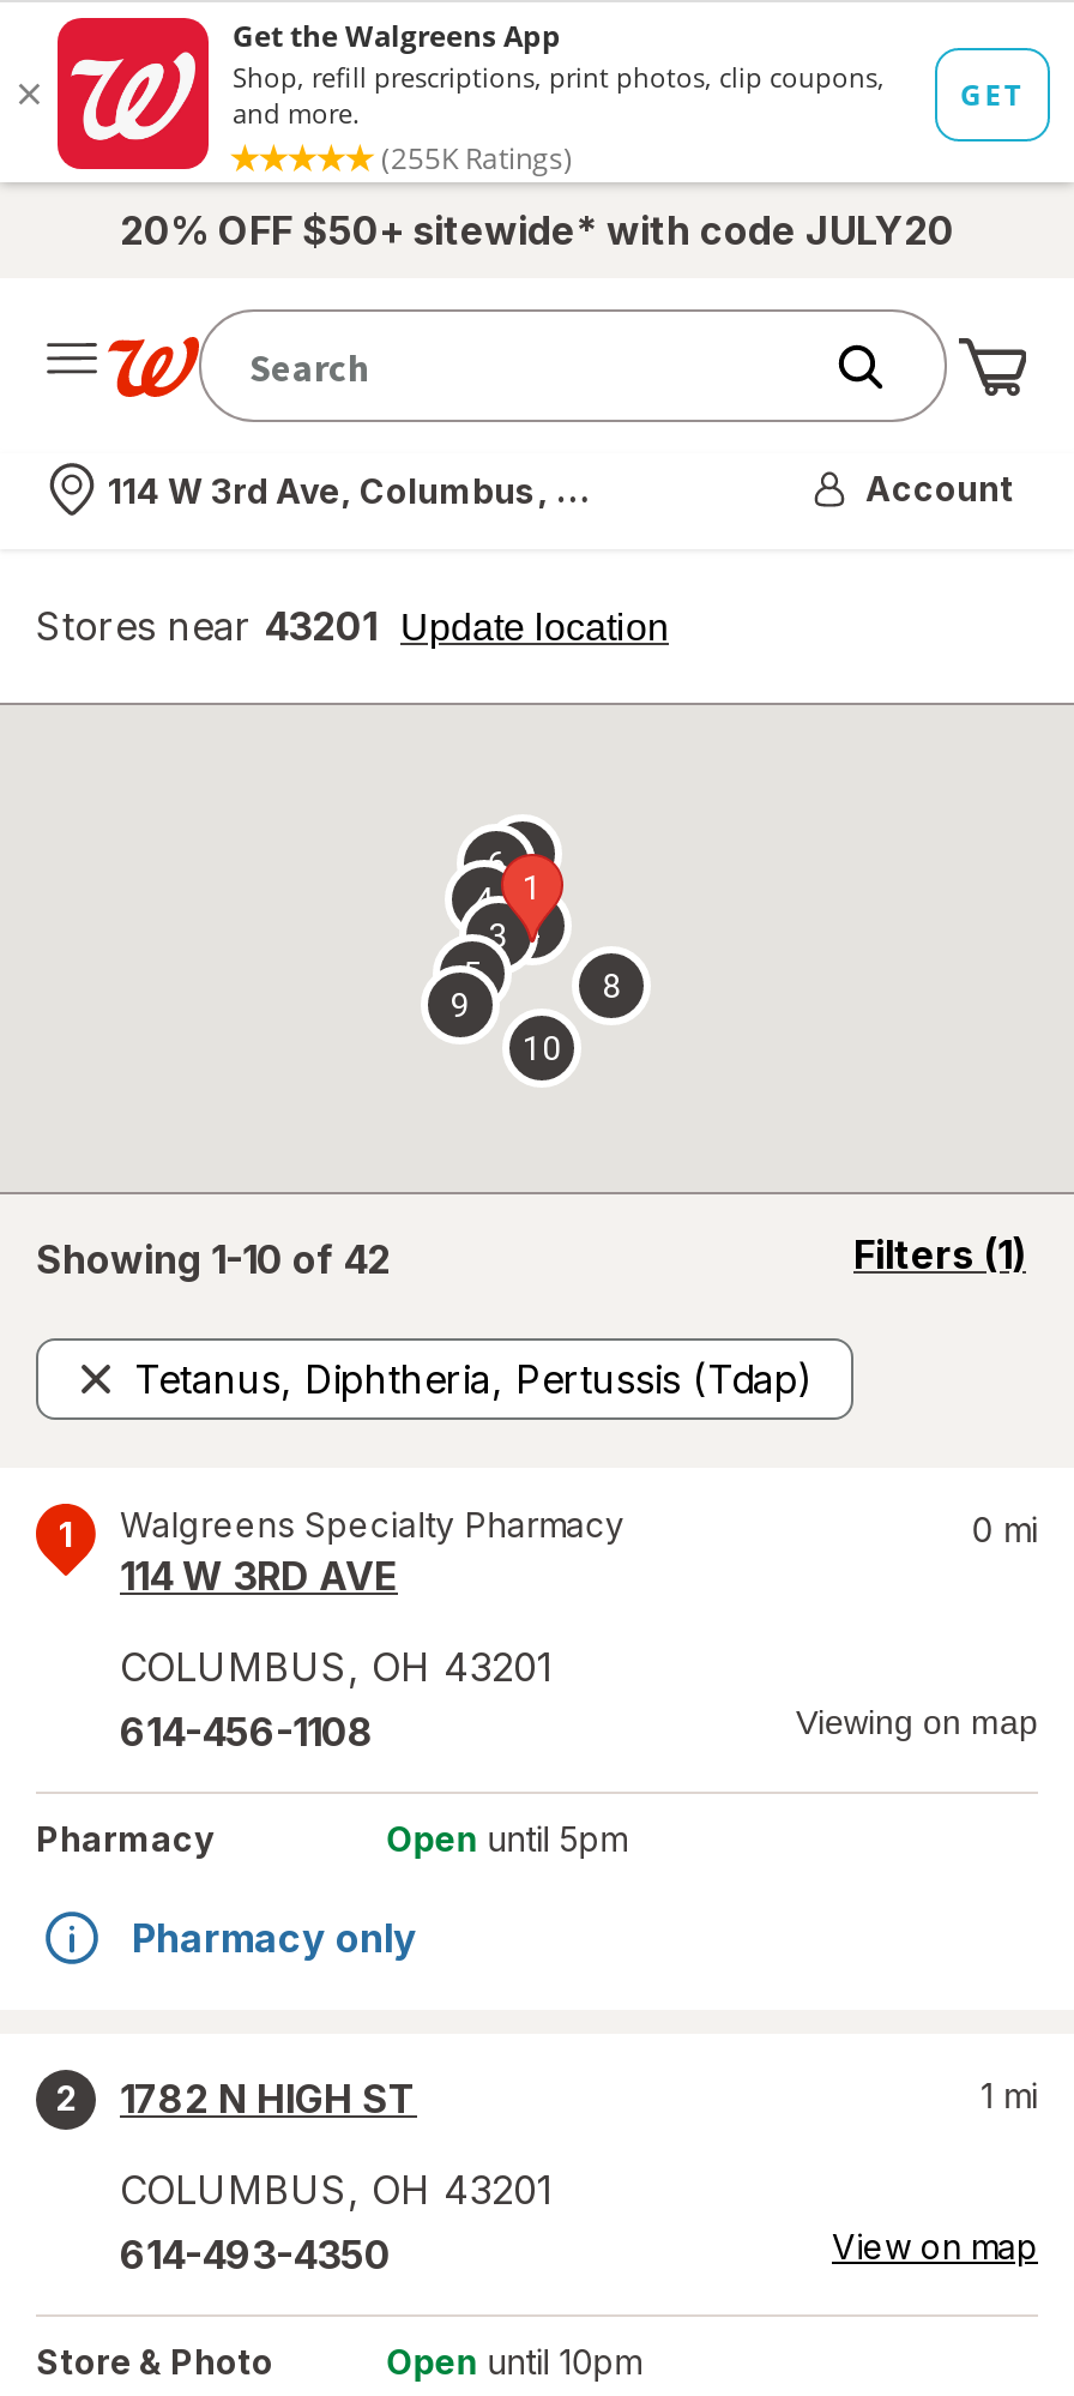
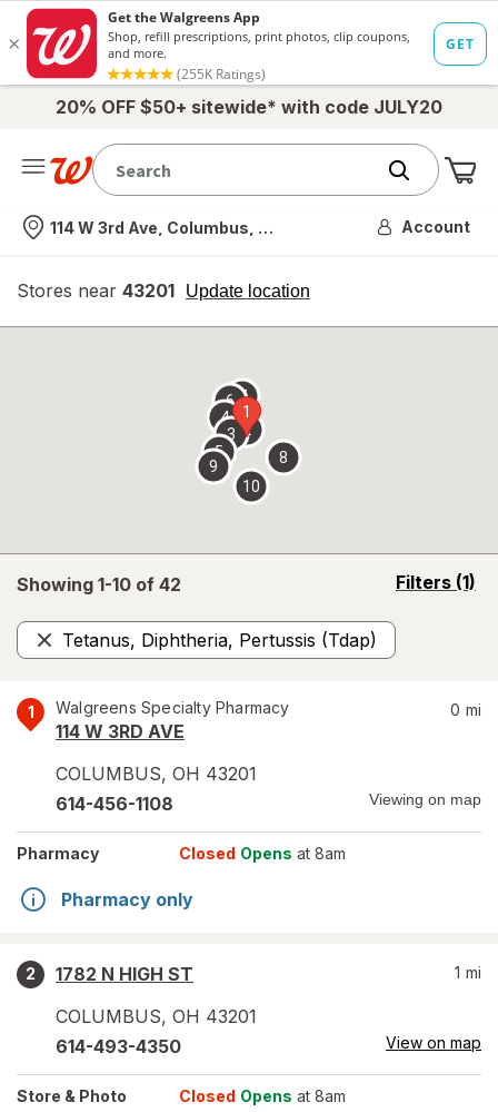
- Open until 5pm
+ Closed Opens at 8am

- Open until 10pm
+ Closed Opens at 8am
